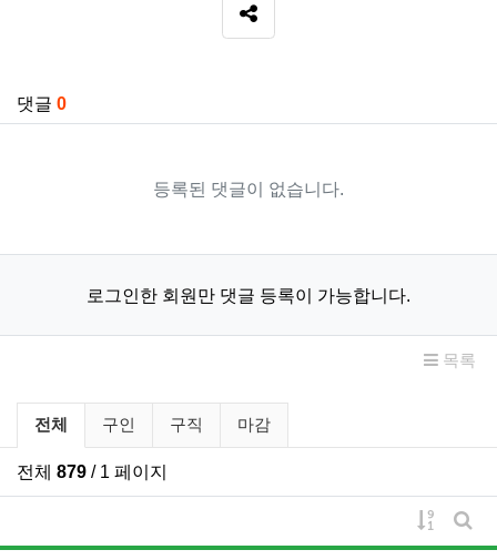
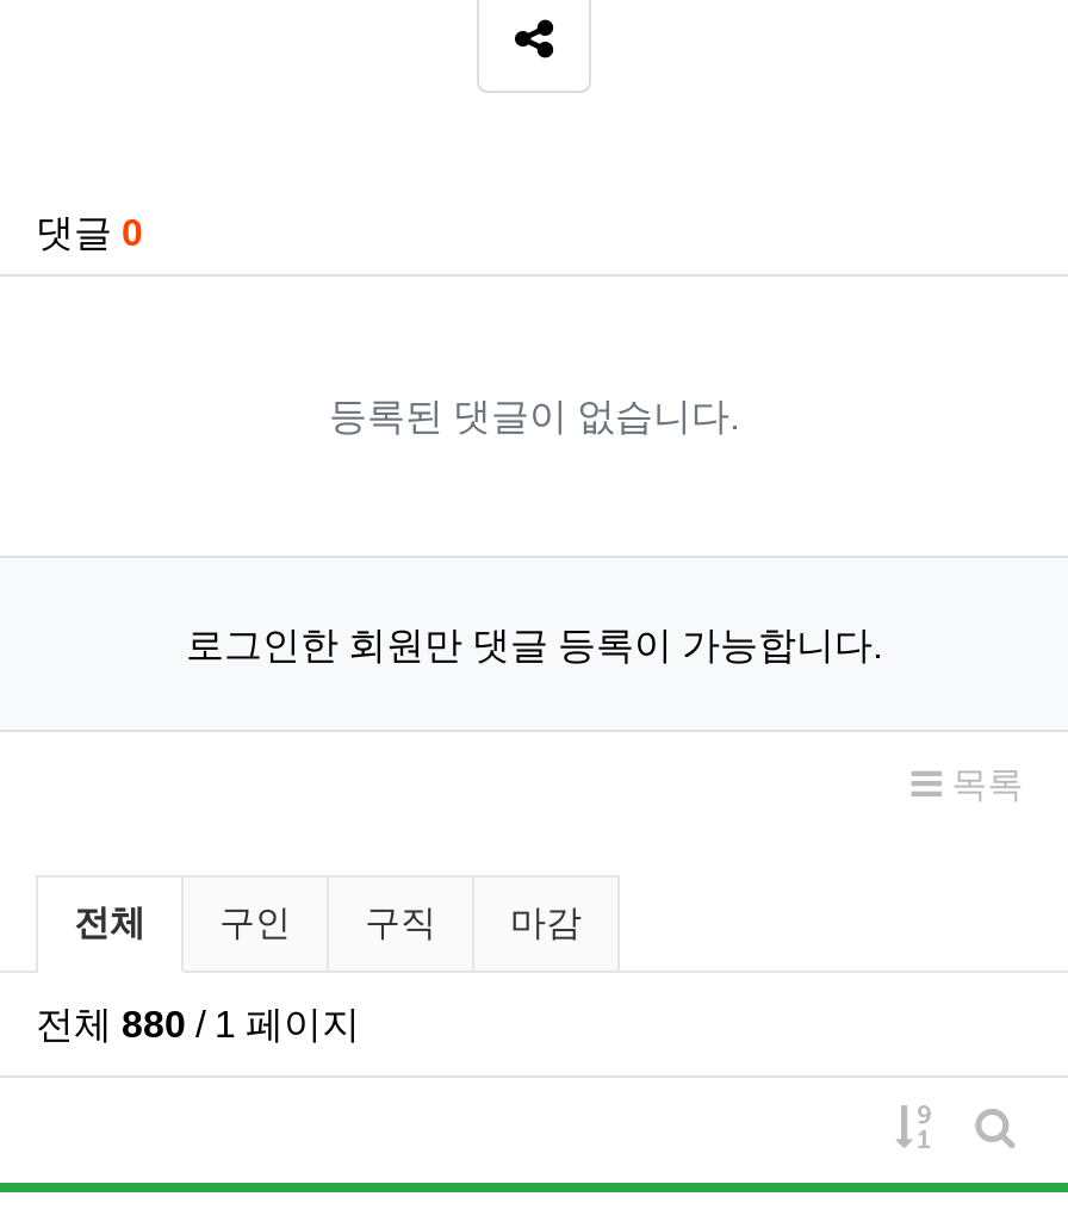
- 전체 879 / 1 페이지
+ 전체 880 / 1 페이지
